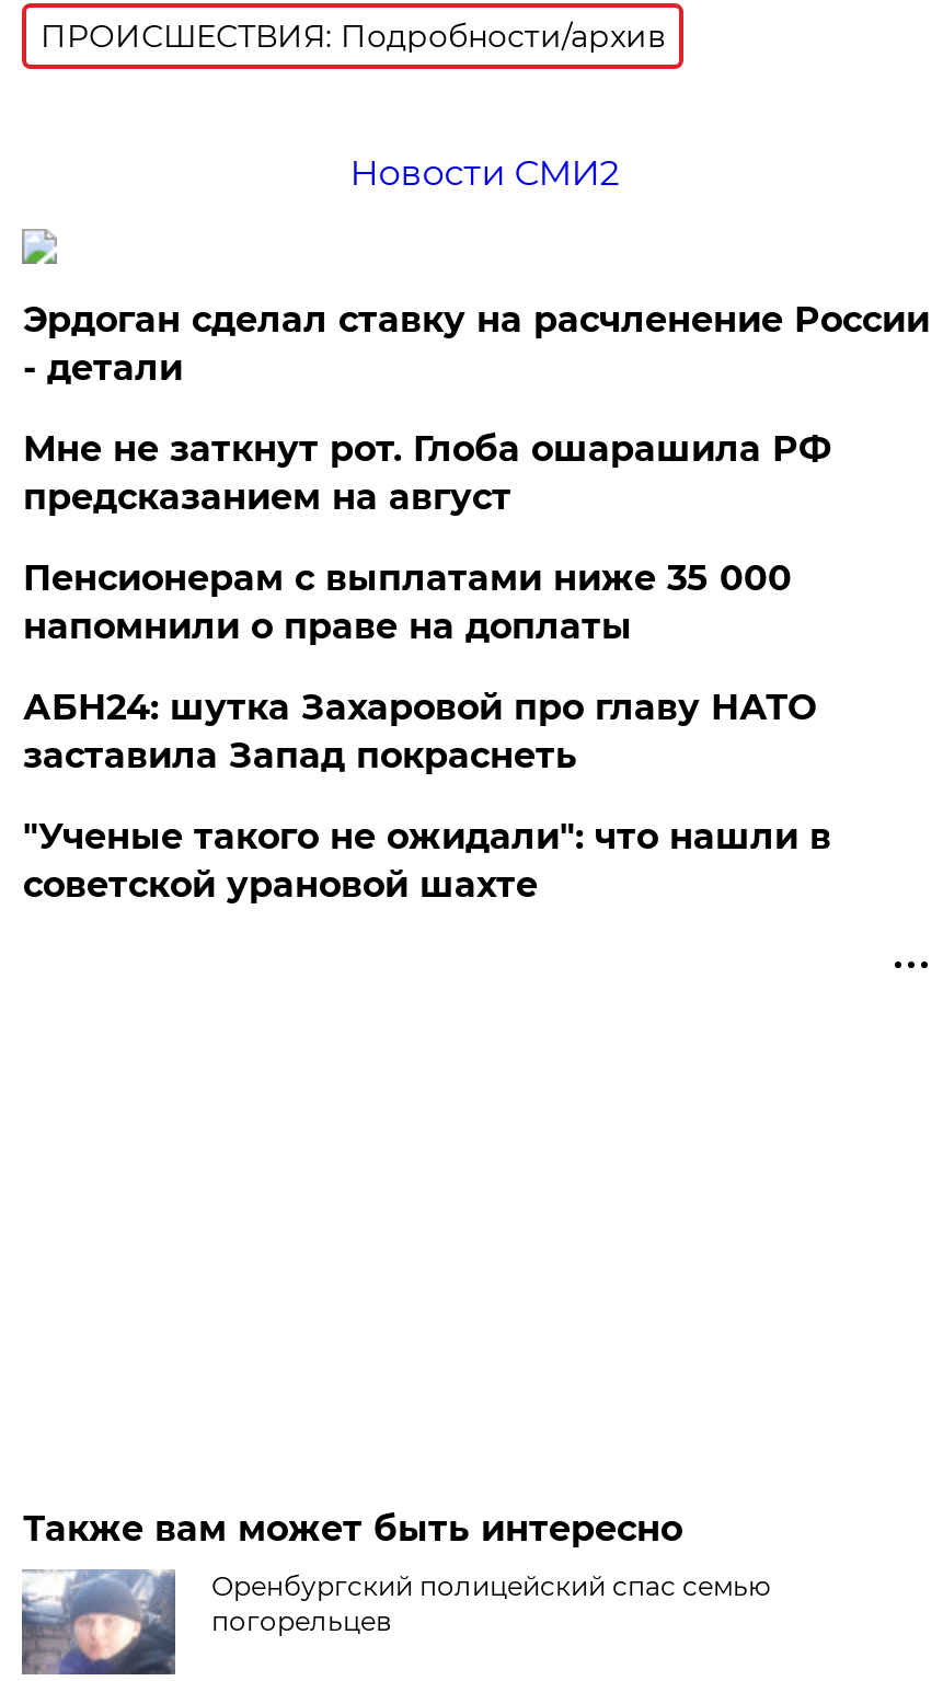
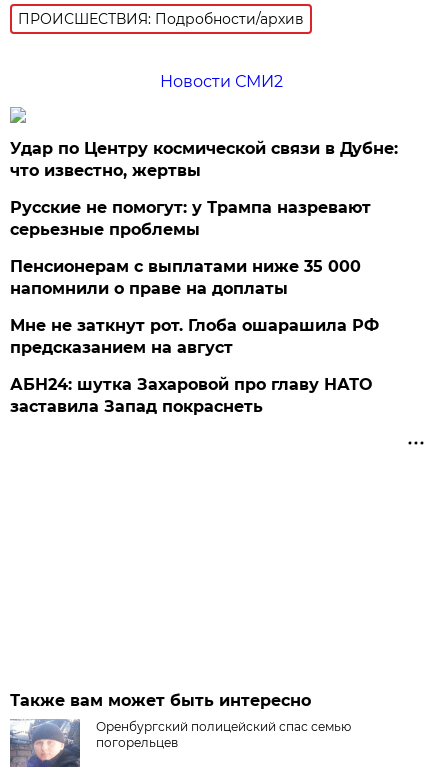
+ Русские не помогут: у Трампа назревают
+ серьезные проблемы

- Эрдоган сделал ставку на расчленение России
- - детали
+ Удар по Центру космической связи в Дубне:
+ что известно, жертвы

moved down: Мне не заткнут рот. Глоба ошарашила РФ | предсказанием на август

moved down: АБН24: шутка Захаровой про главу НАТО | заставила Запад покраснеть

- "Ученые такого не ожидали": что нашли в
- советской урановой шахте
